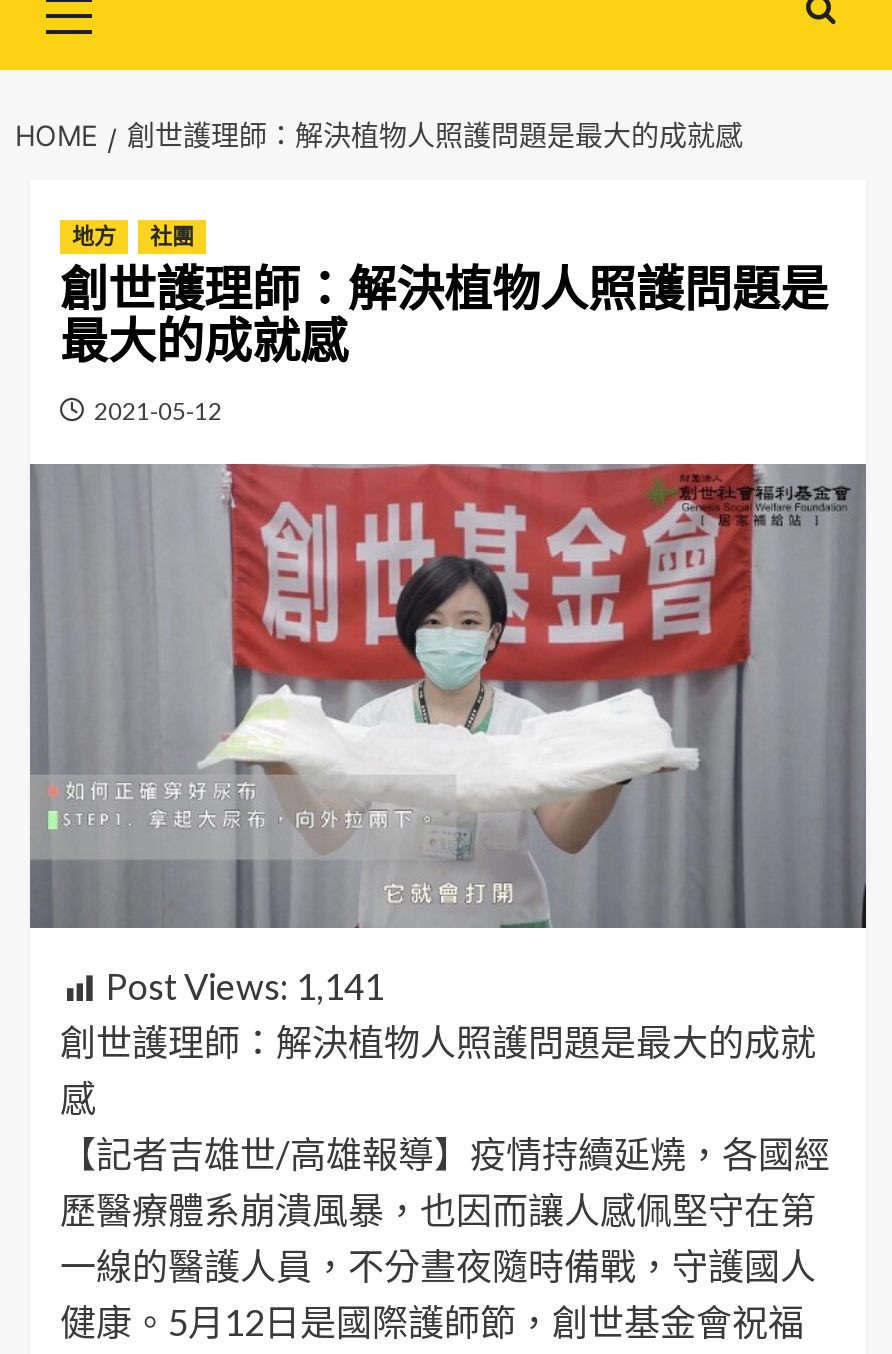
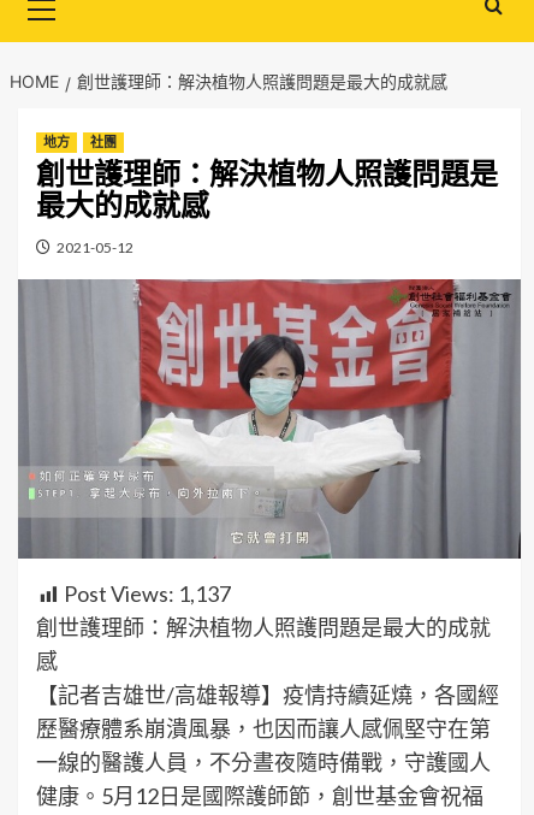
- Post Views: 1,141
+ Post Views: 1,137
